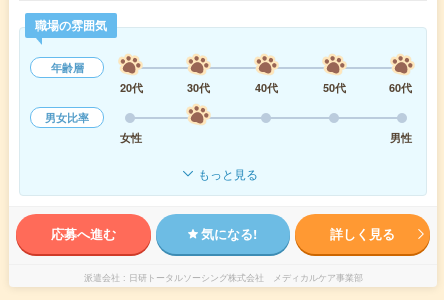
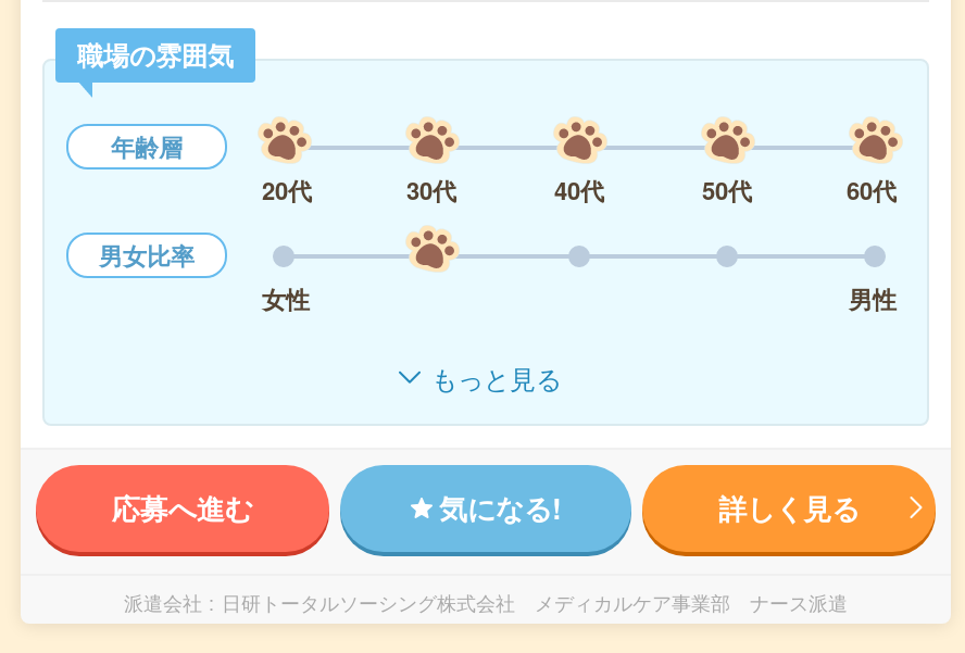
- 日研トータルソーシング株式会社 メディカルケア事業部
+ 日研トータルソーシング株式会社 メディカルケア事業部 ナース派遣
